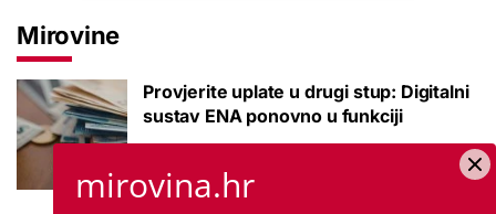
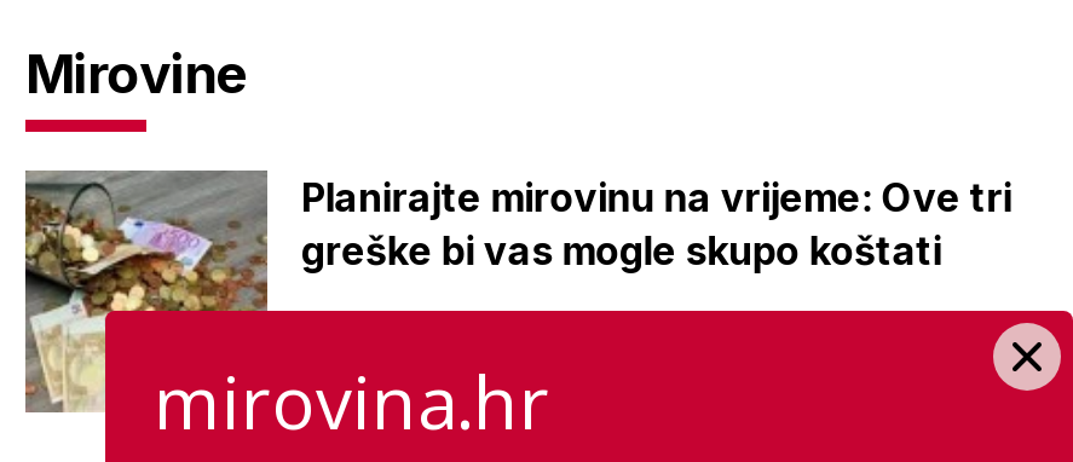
- [image]
- Provjerite uplate u drugi stup: Digitalni
- sustav ENA ponovno u funkciji
+ [image]
+ Planirajte mirovinu na vrijeme: Ove tri
+ greške bi vas mogle skupo koštati
